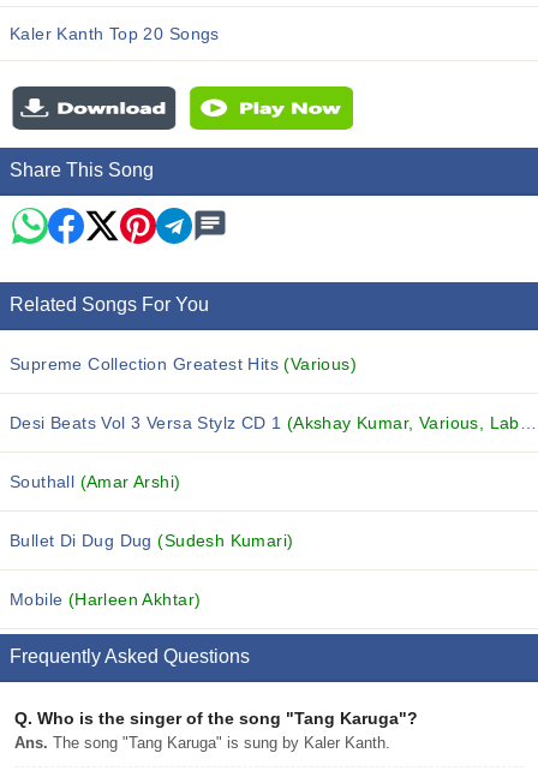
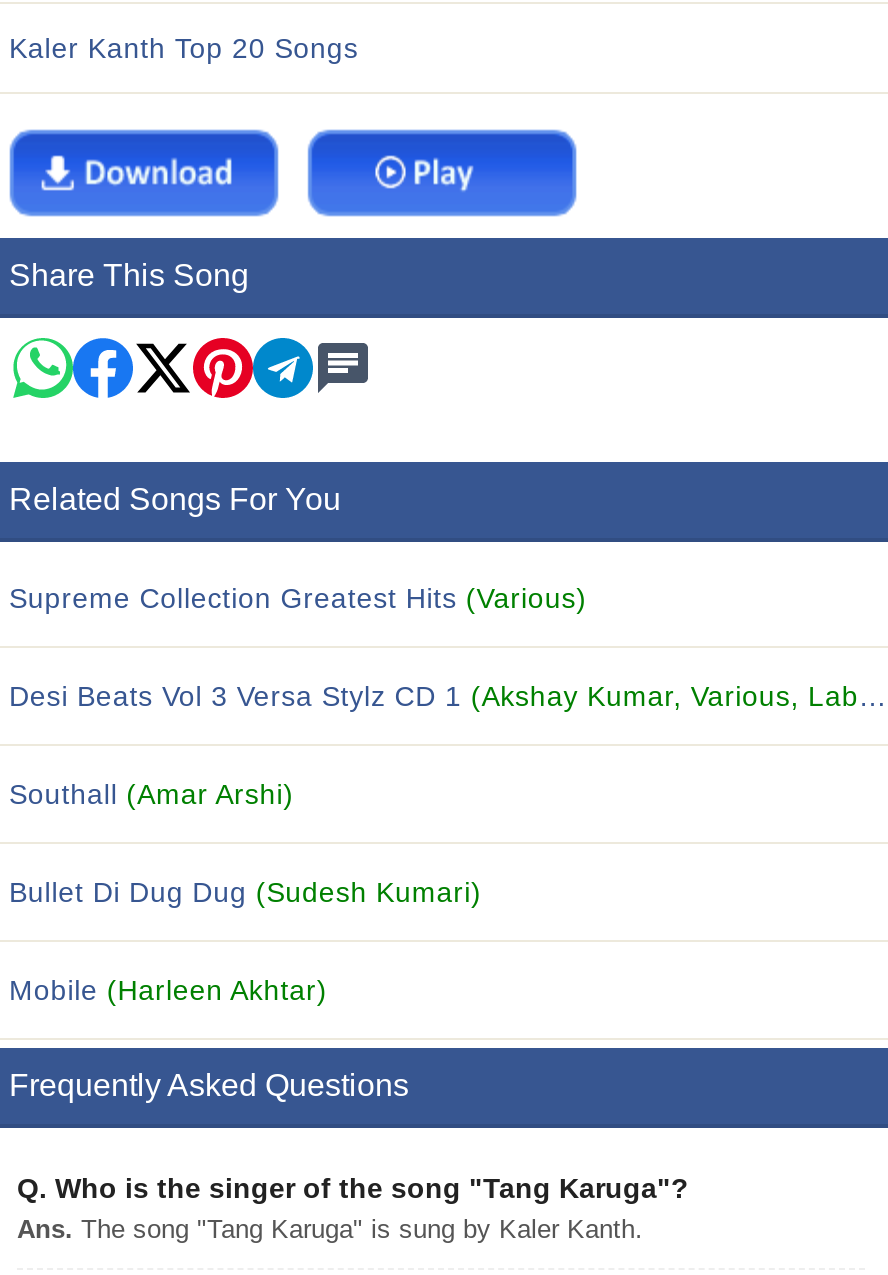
- [image]
+ [image]

- [image]
+ [image]
